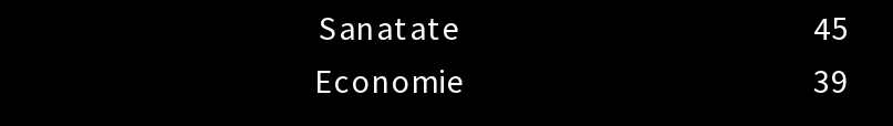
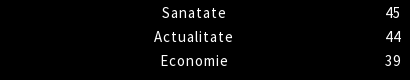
+ Actualitate
+ 44
